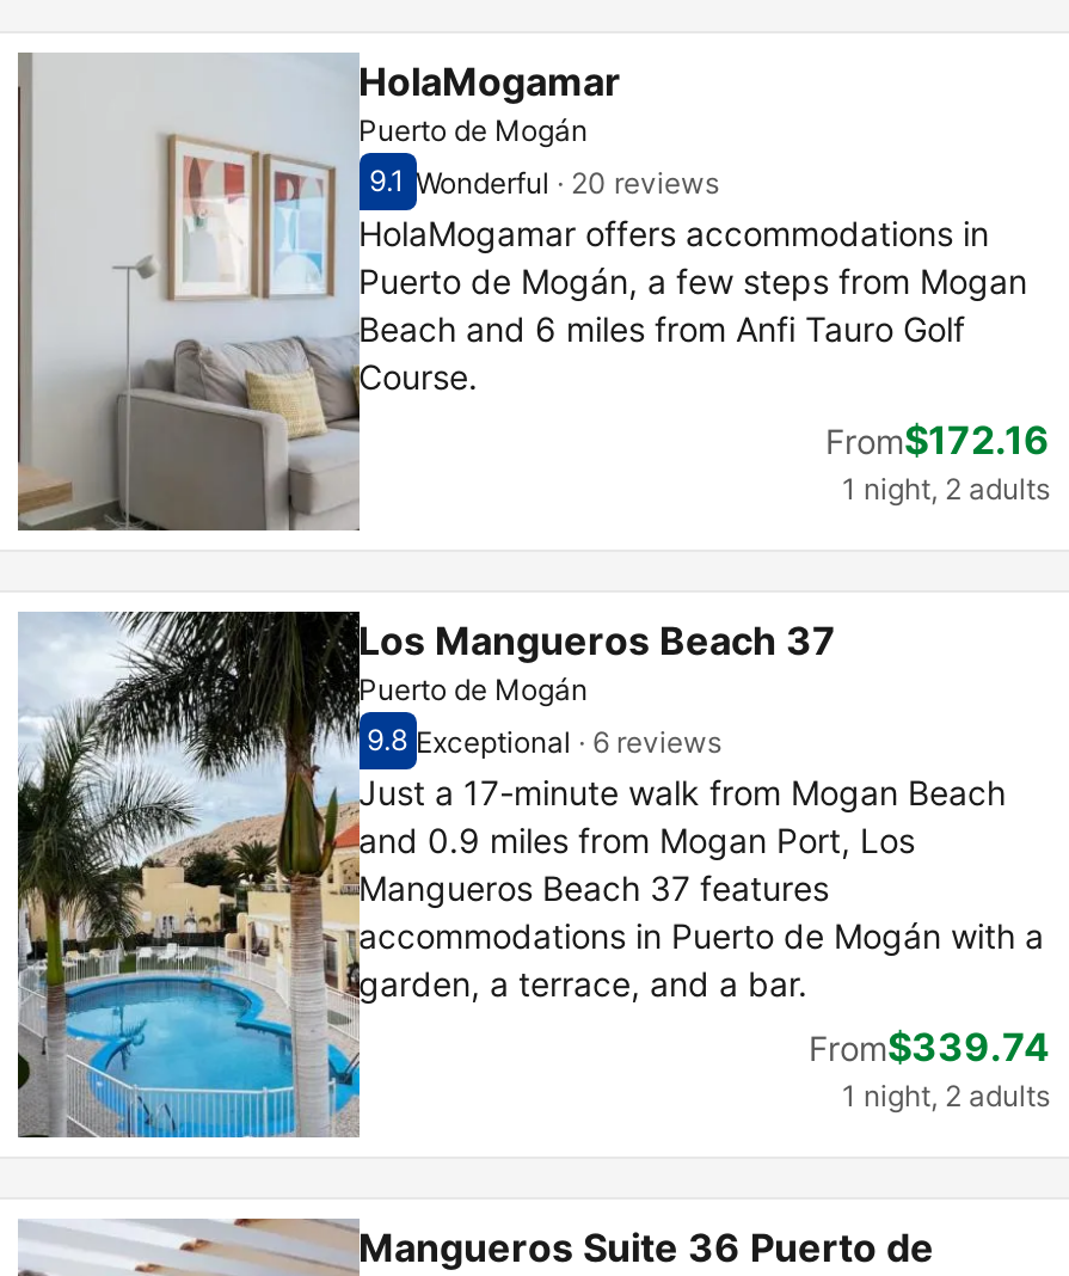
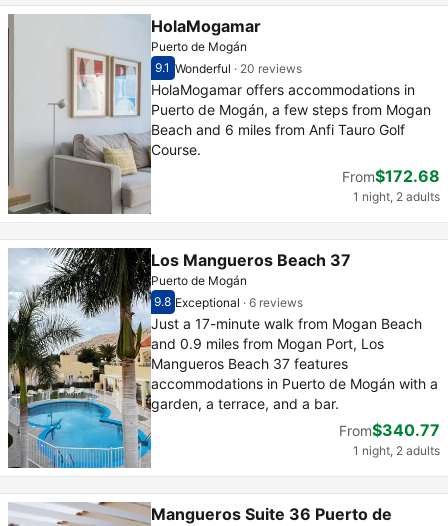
- From$172.16
+ From$172.68

- From$339.74
+ From$340.77
